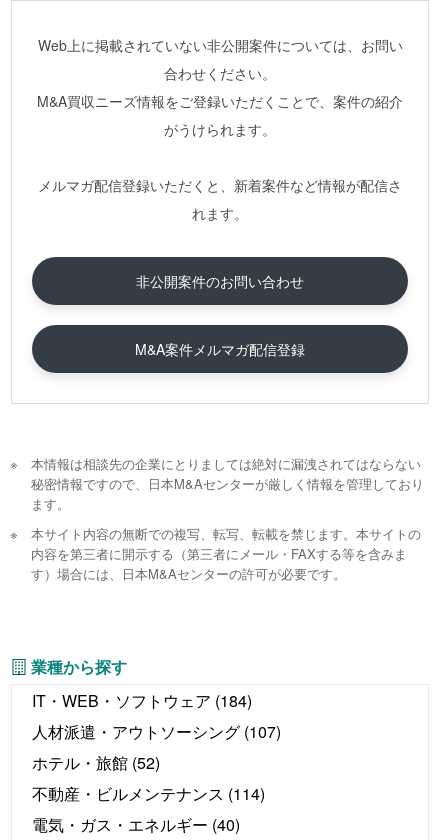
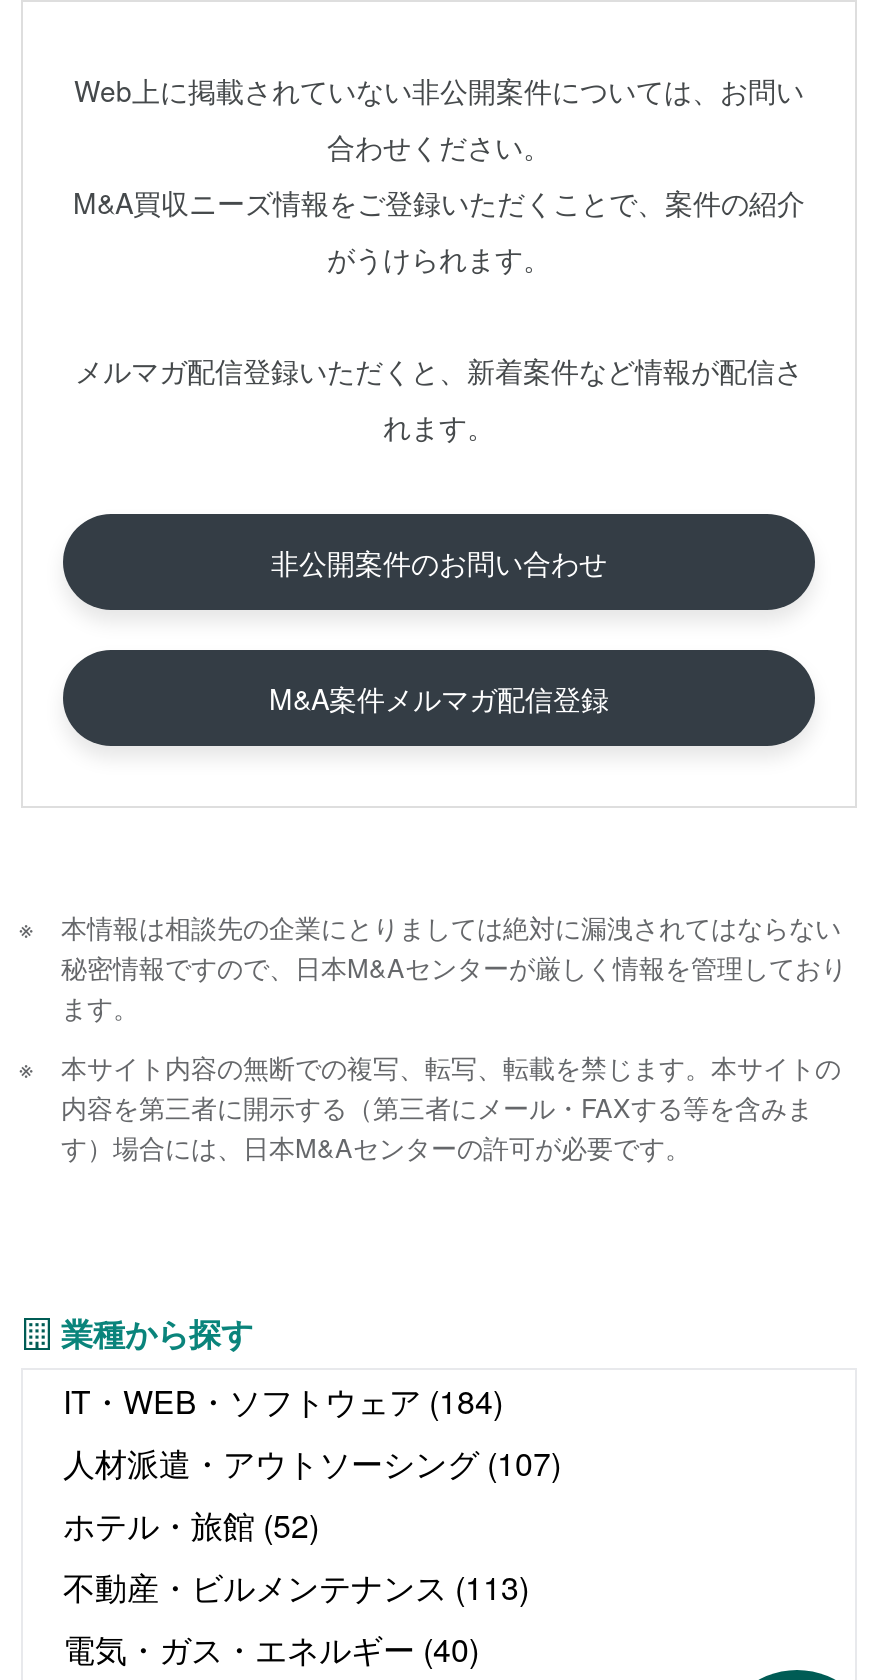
- 不動産・ビルメンテナンス(114)
+ 不動産・ビルメンテナンス(113)
